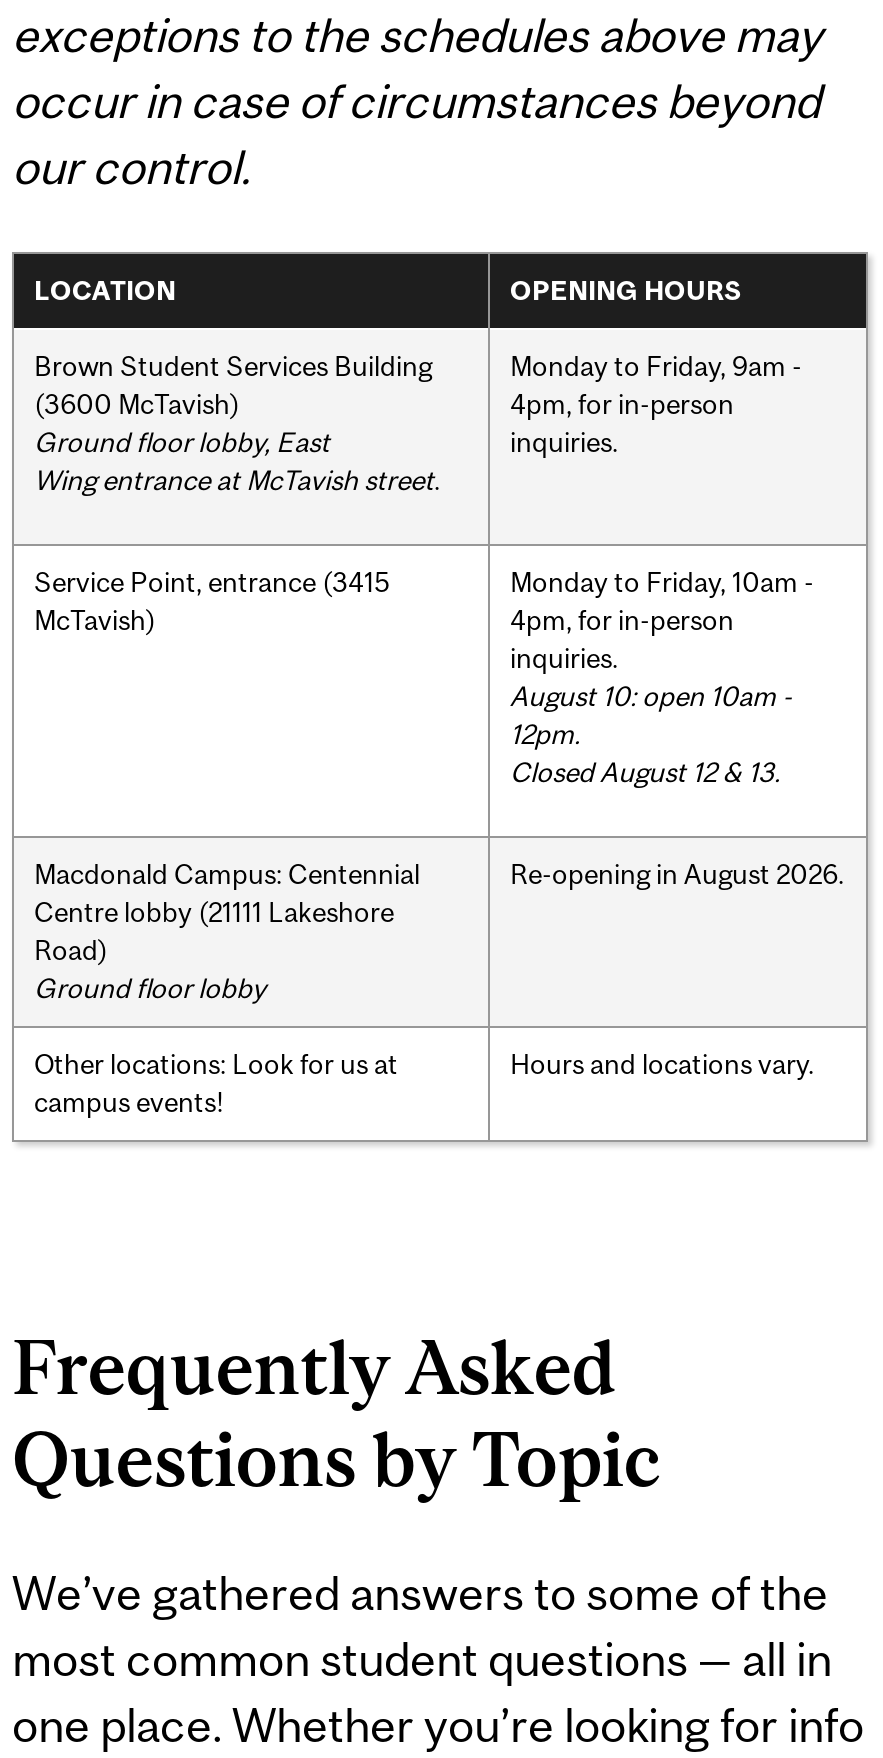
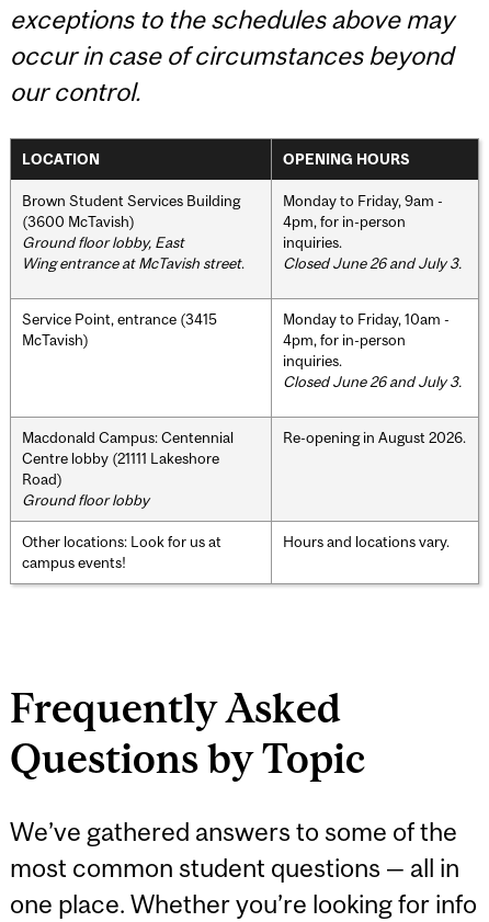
+ Closed June 26 and July 3.

- August 10: open 10am -
- 12pm.
- Closed August 12 & 13.
+ Closed June 26 and July 3.
